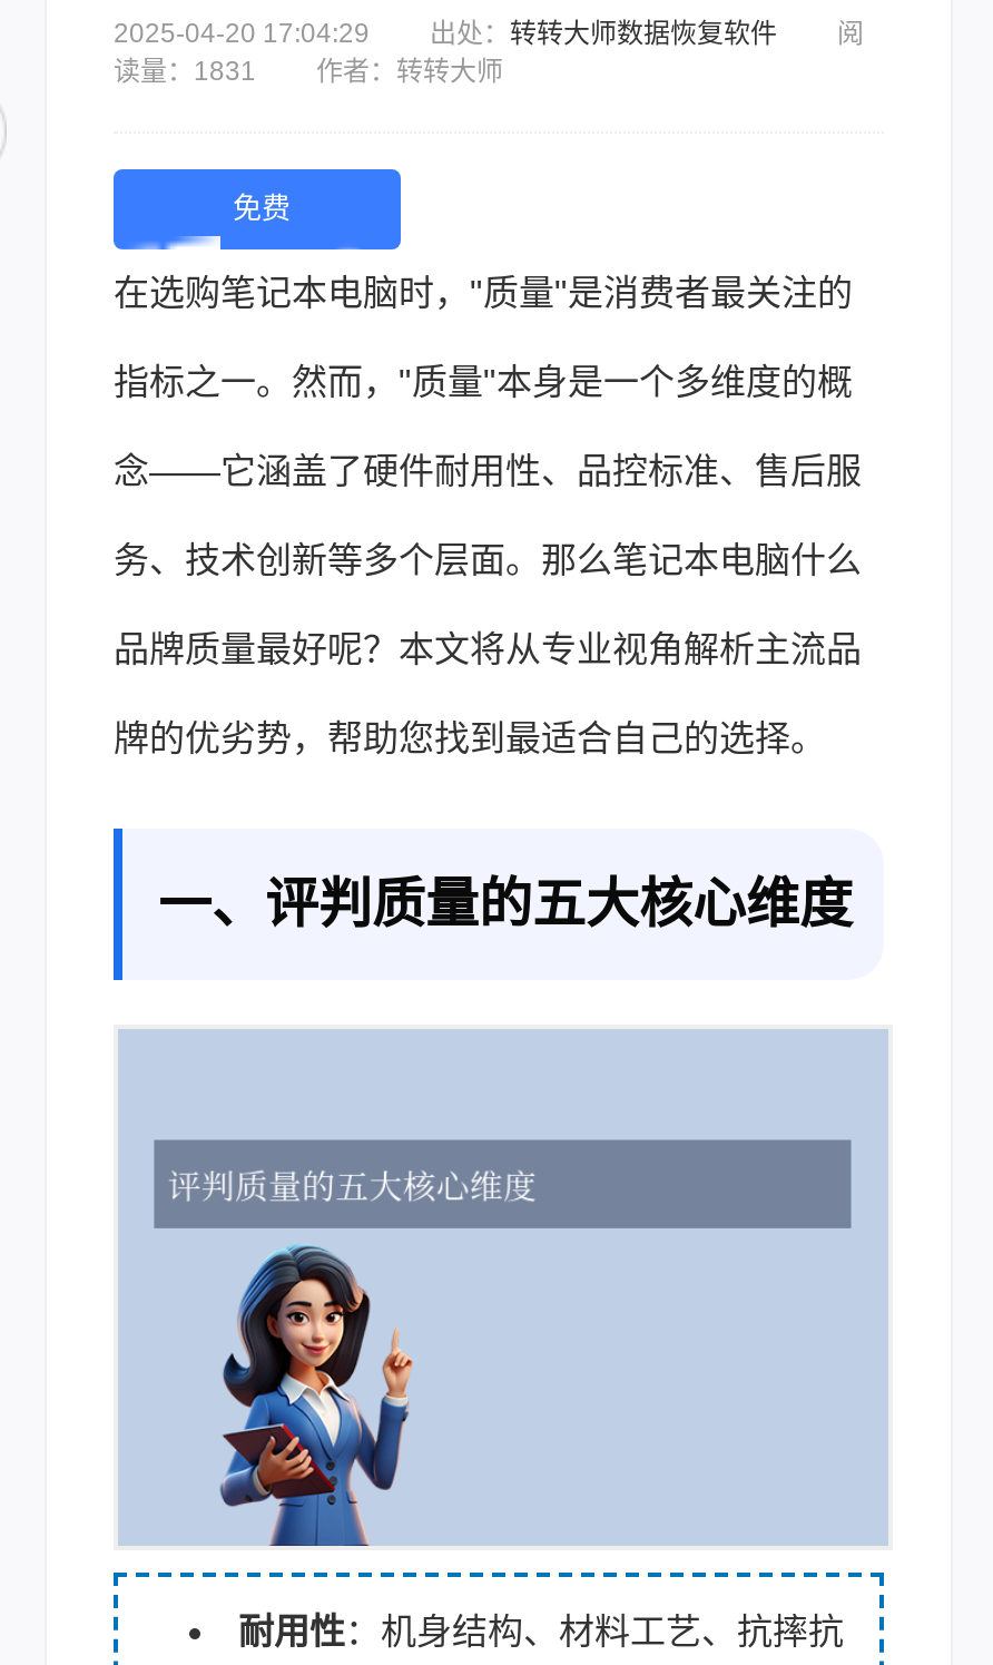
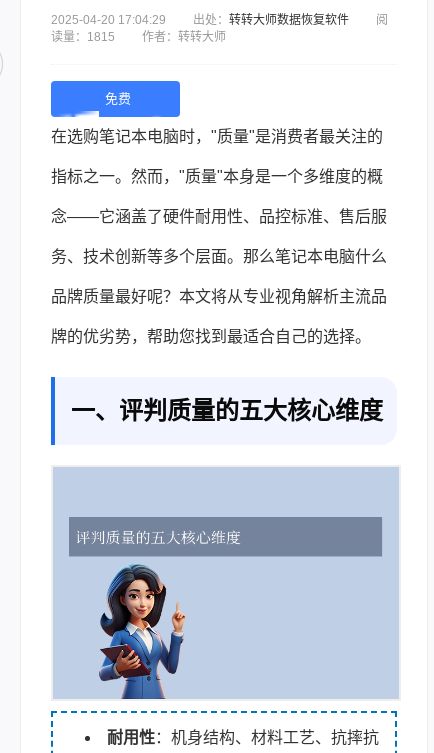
- 读量：1831 作者：转转大师
+ 读量：1815 作者：转转大师
